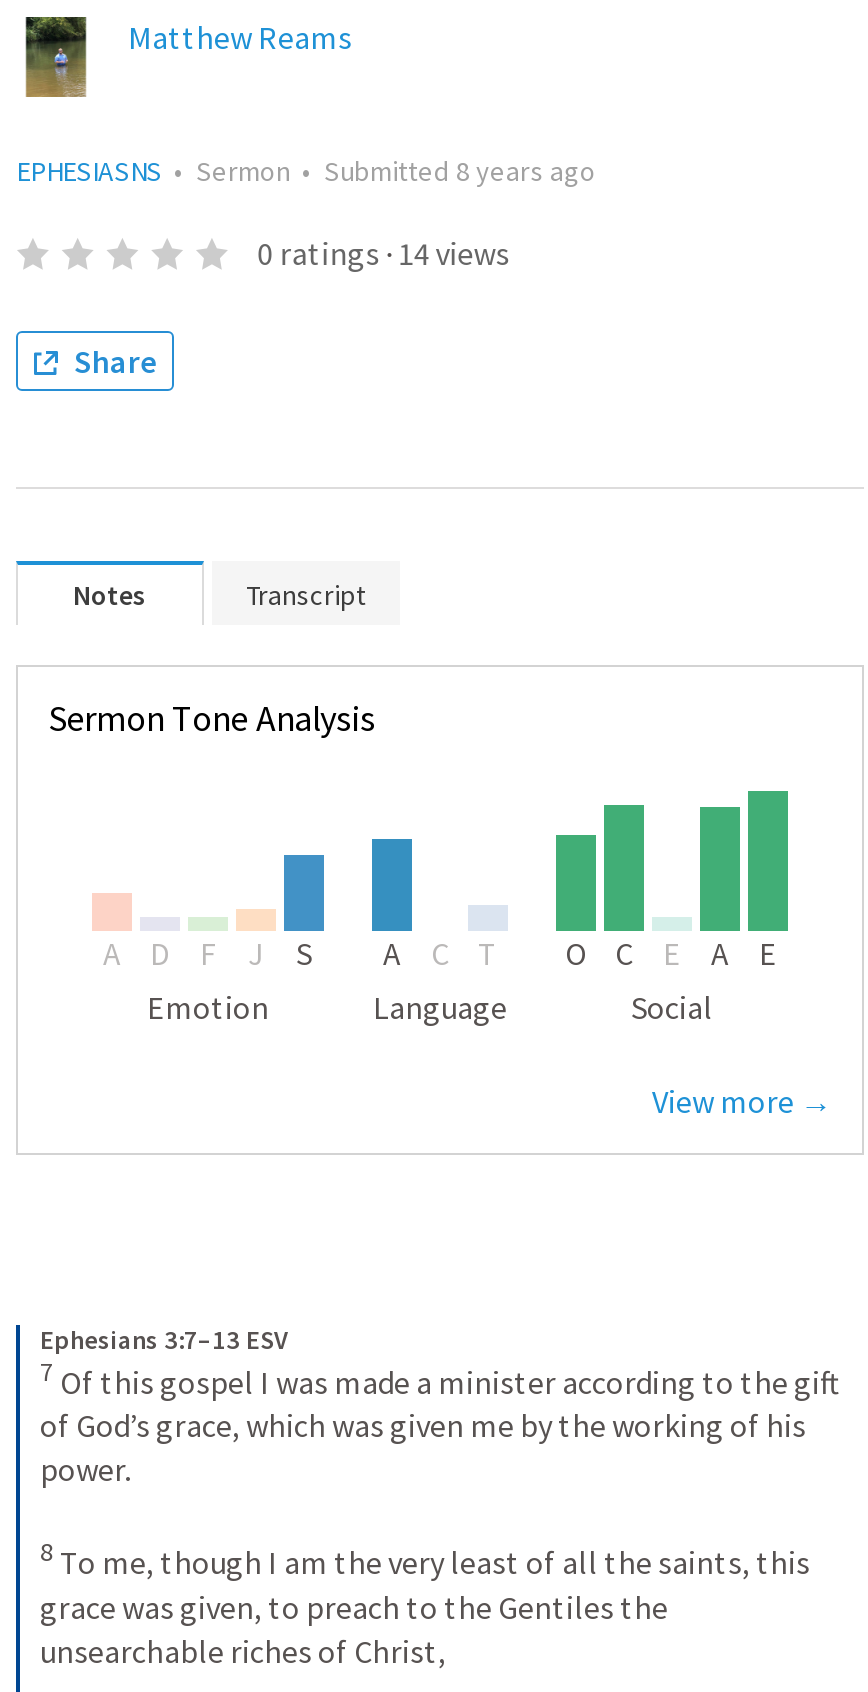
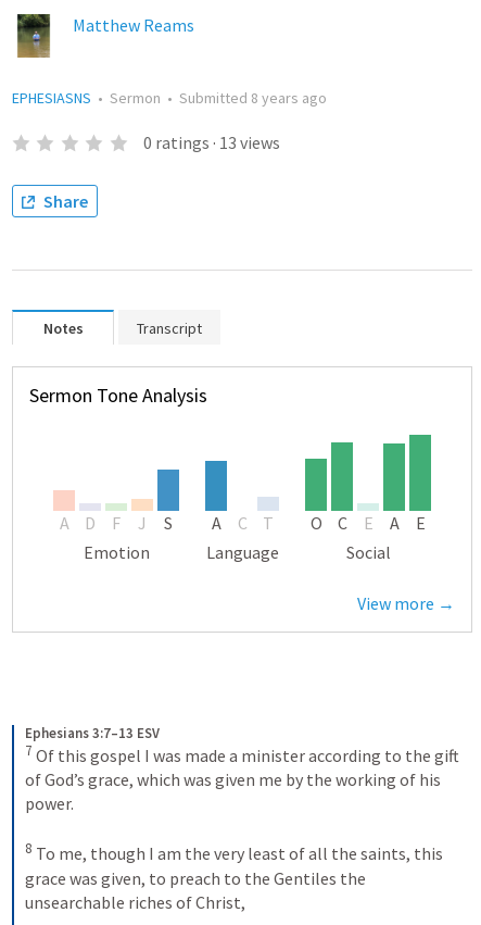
- 0 ratings · 14 views
+ 0 ratings · 13 views
